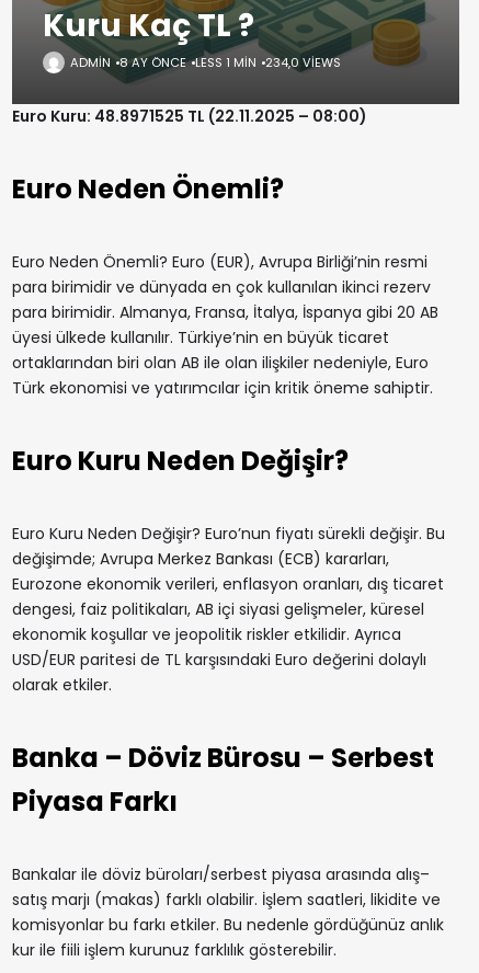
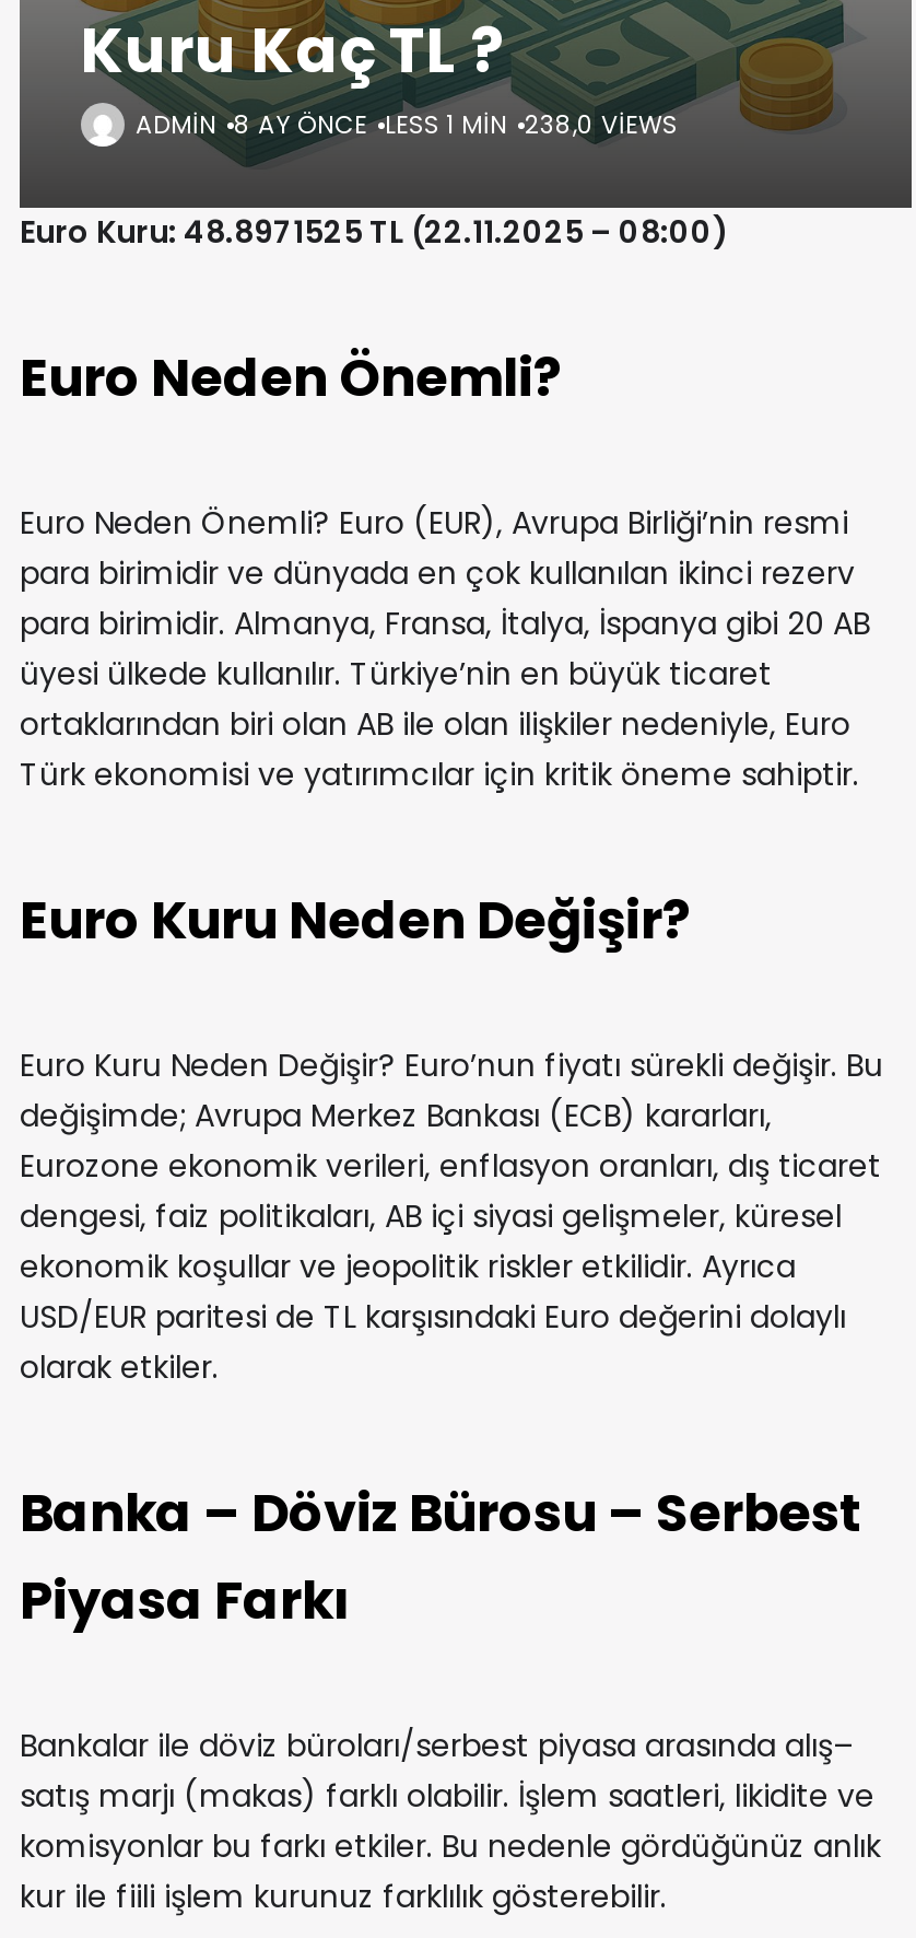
- ADMIN 8 AY ÖNCE LESS 1 MIN 234,0 VIEWS
+ ADMIN 8 AY ÖNCE LESS 1 MIN 238,0 VIEWS
